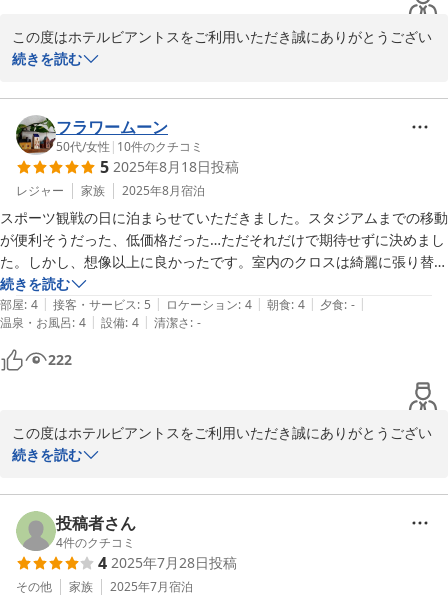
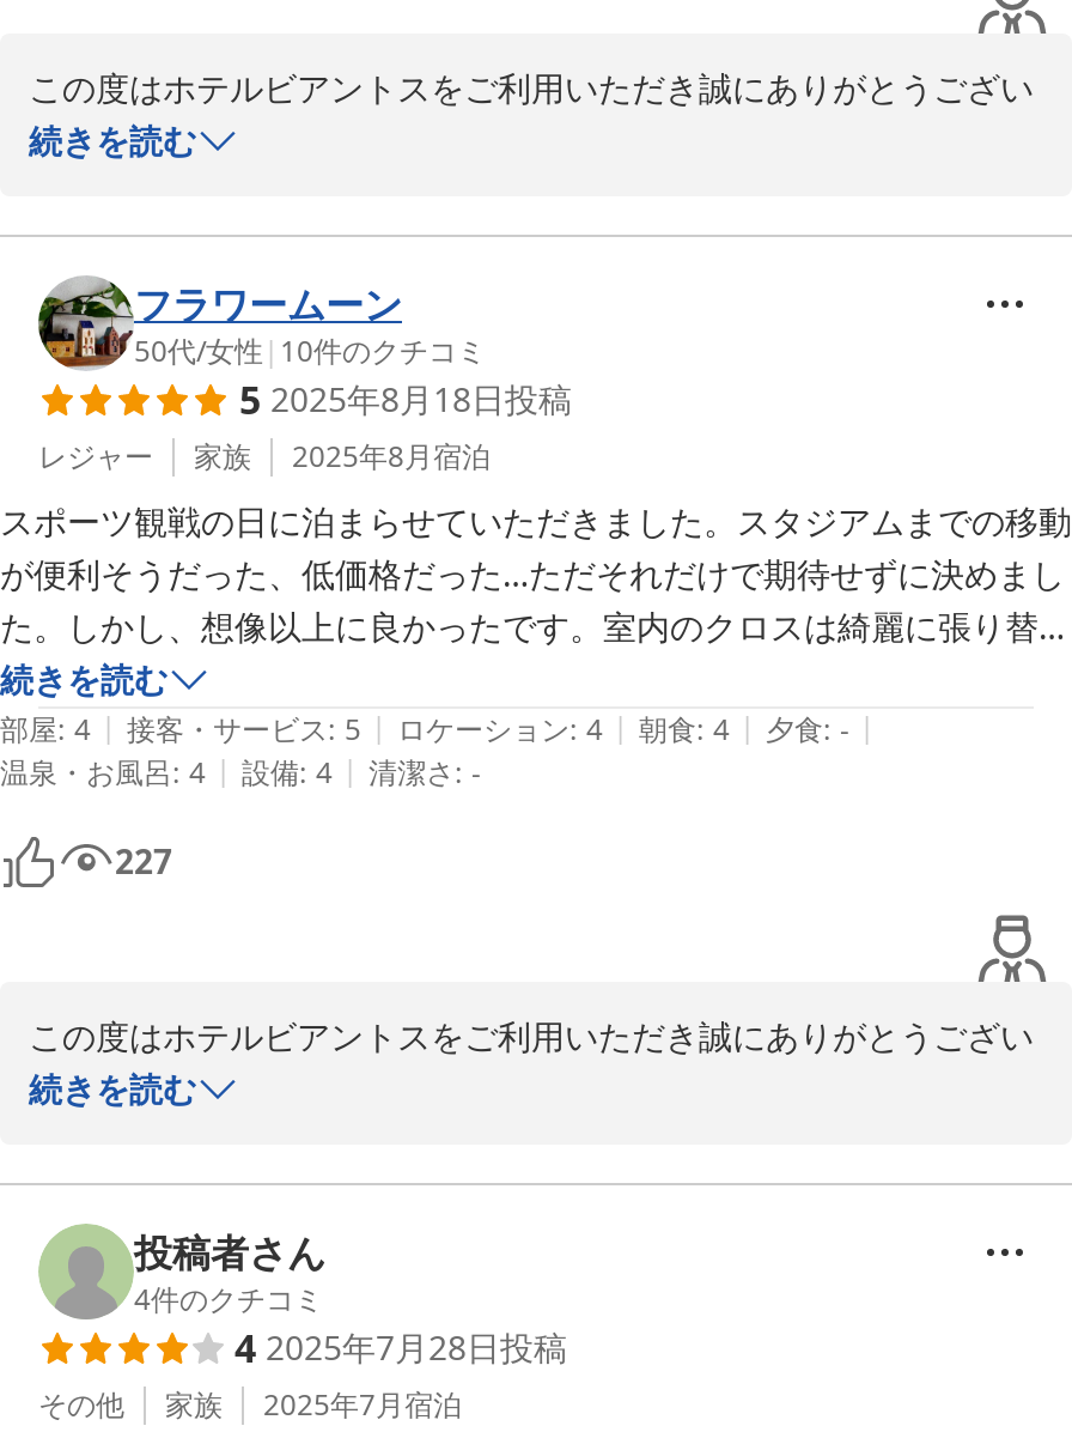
- 222
+ 227
